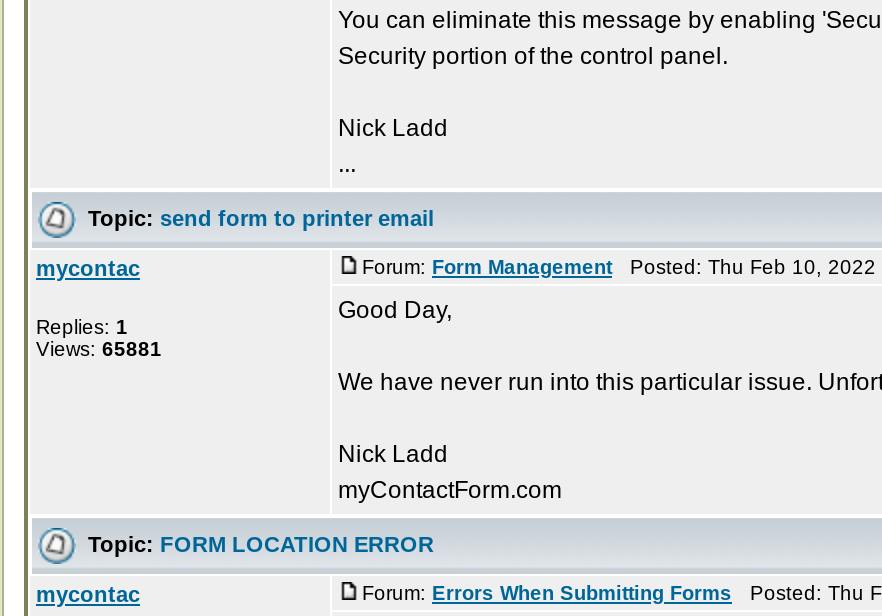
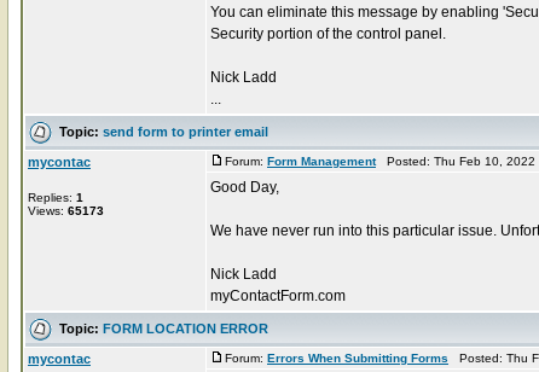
- Views: 65881
+ Views: 65173
